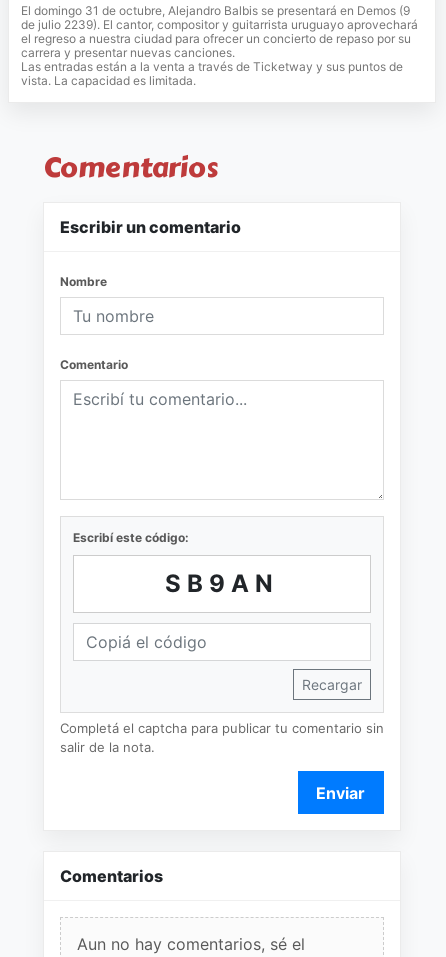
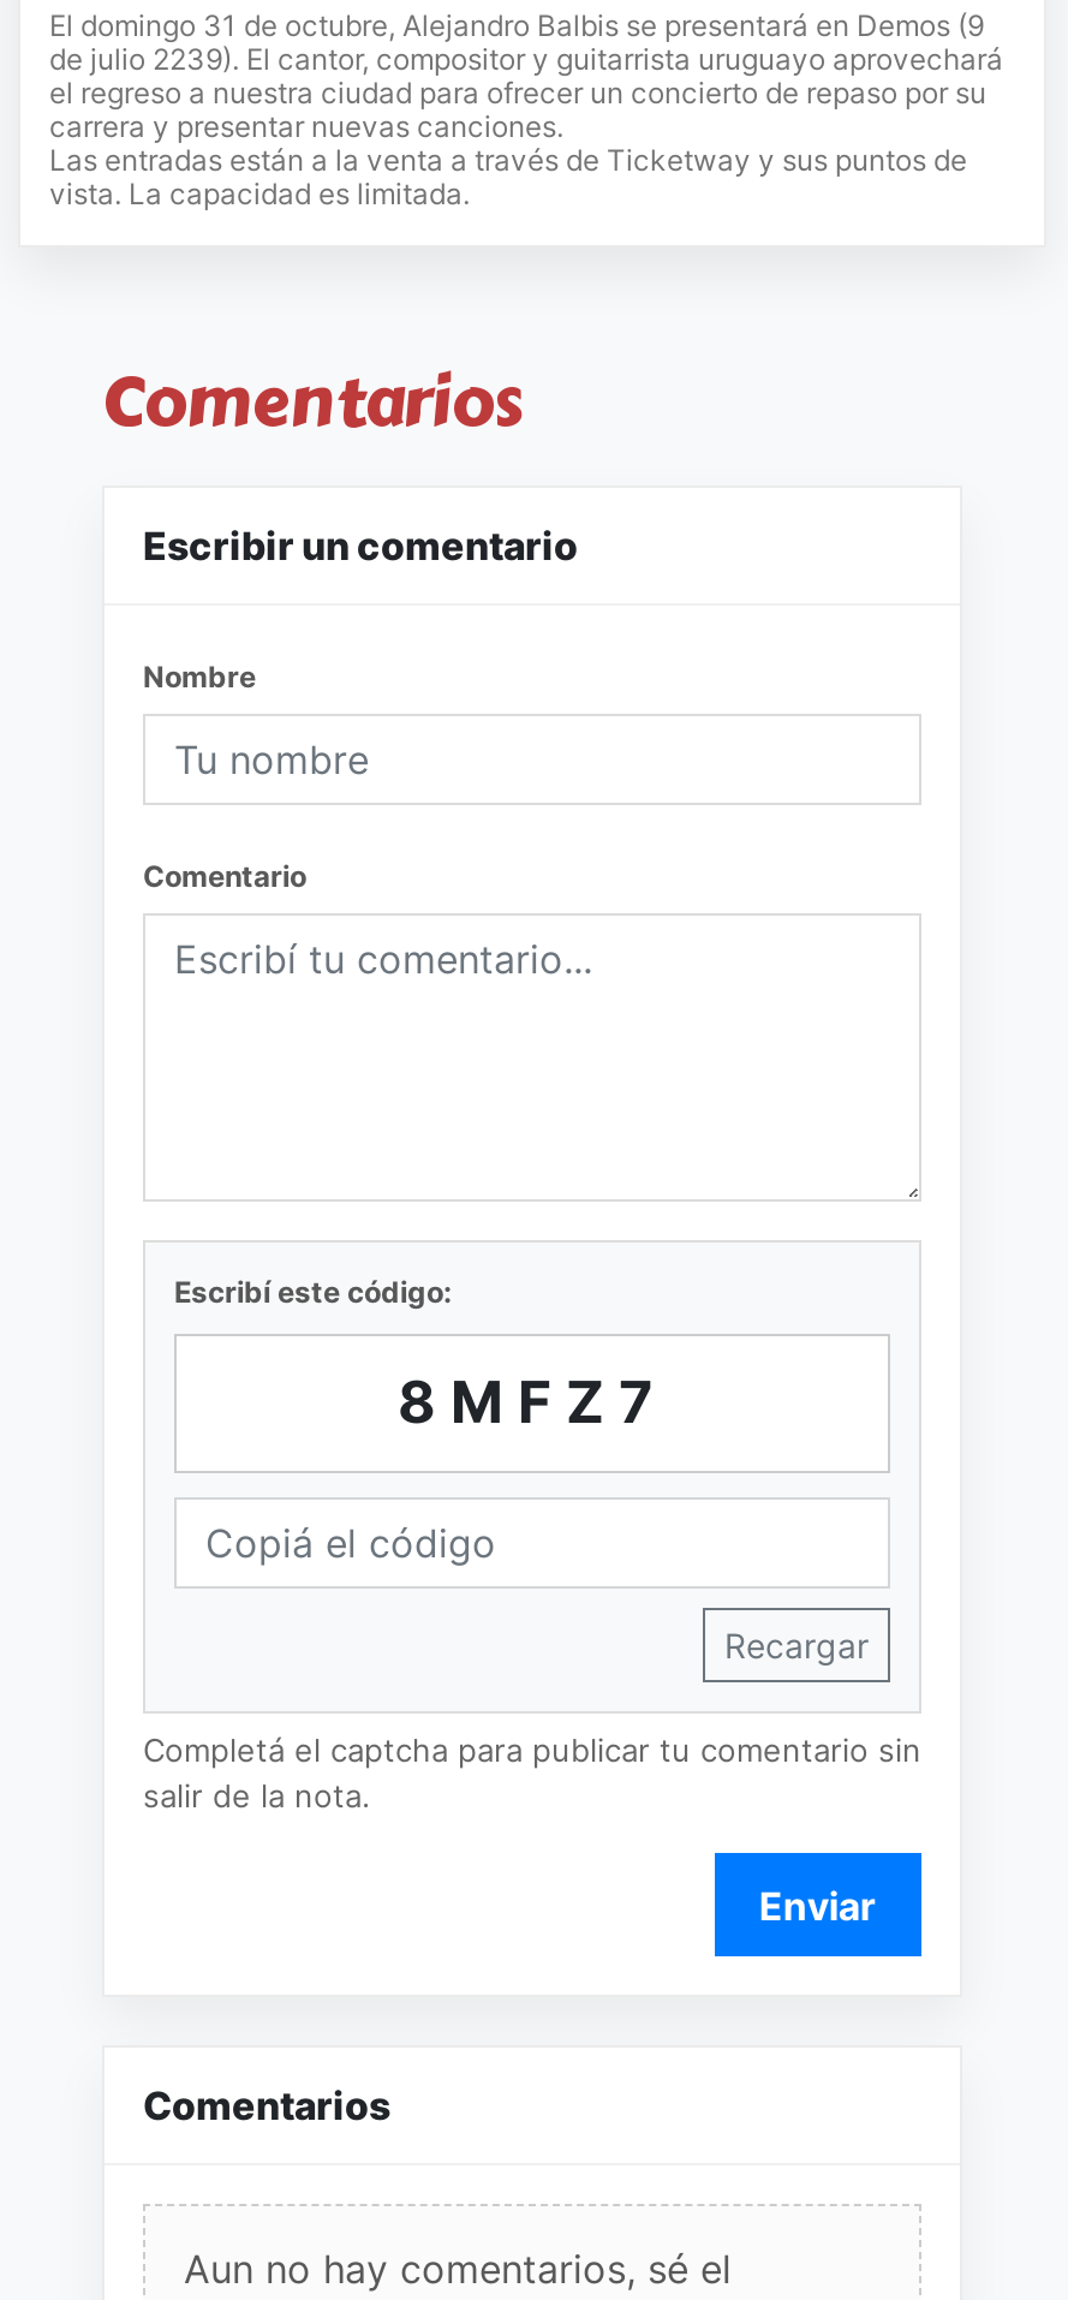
- SB9AN
+ 8MFZ7
